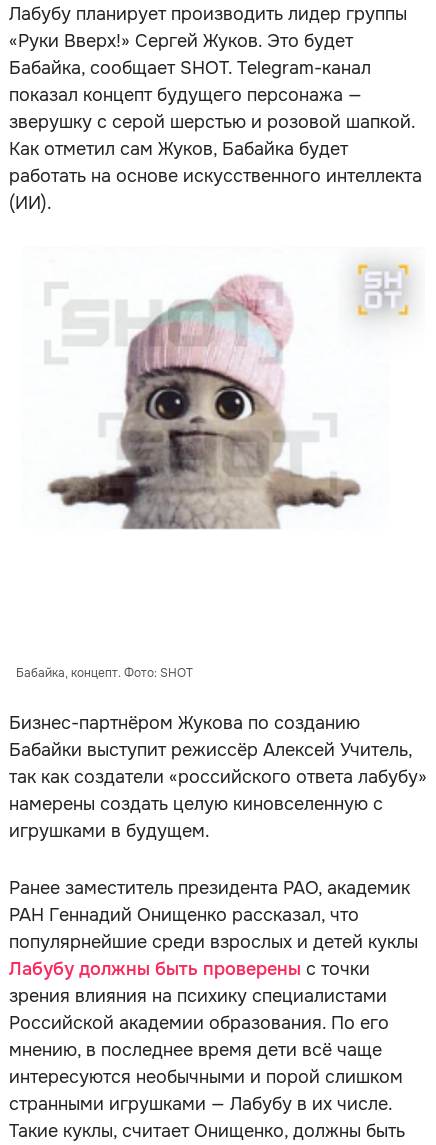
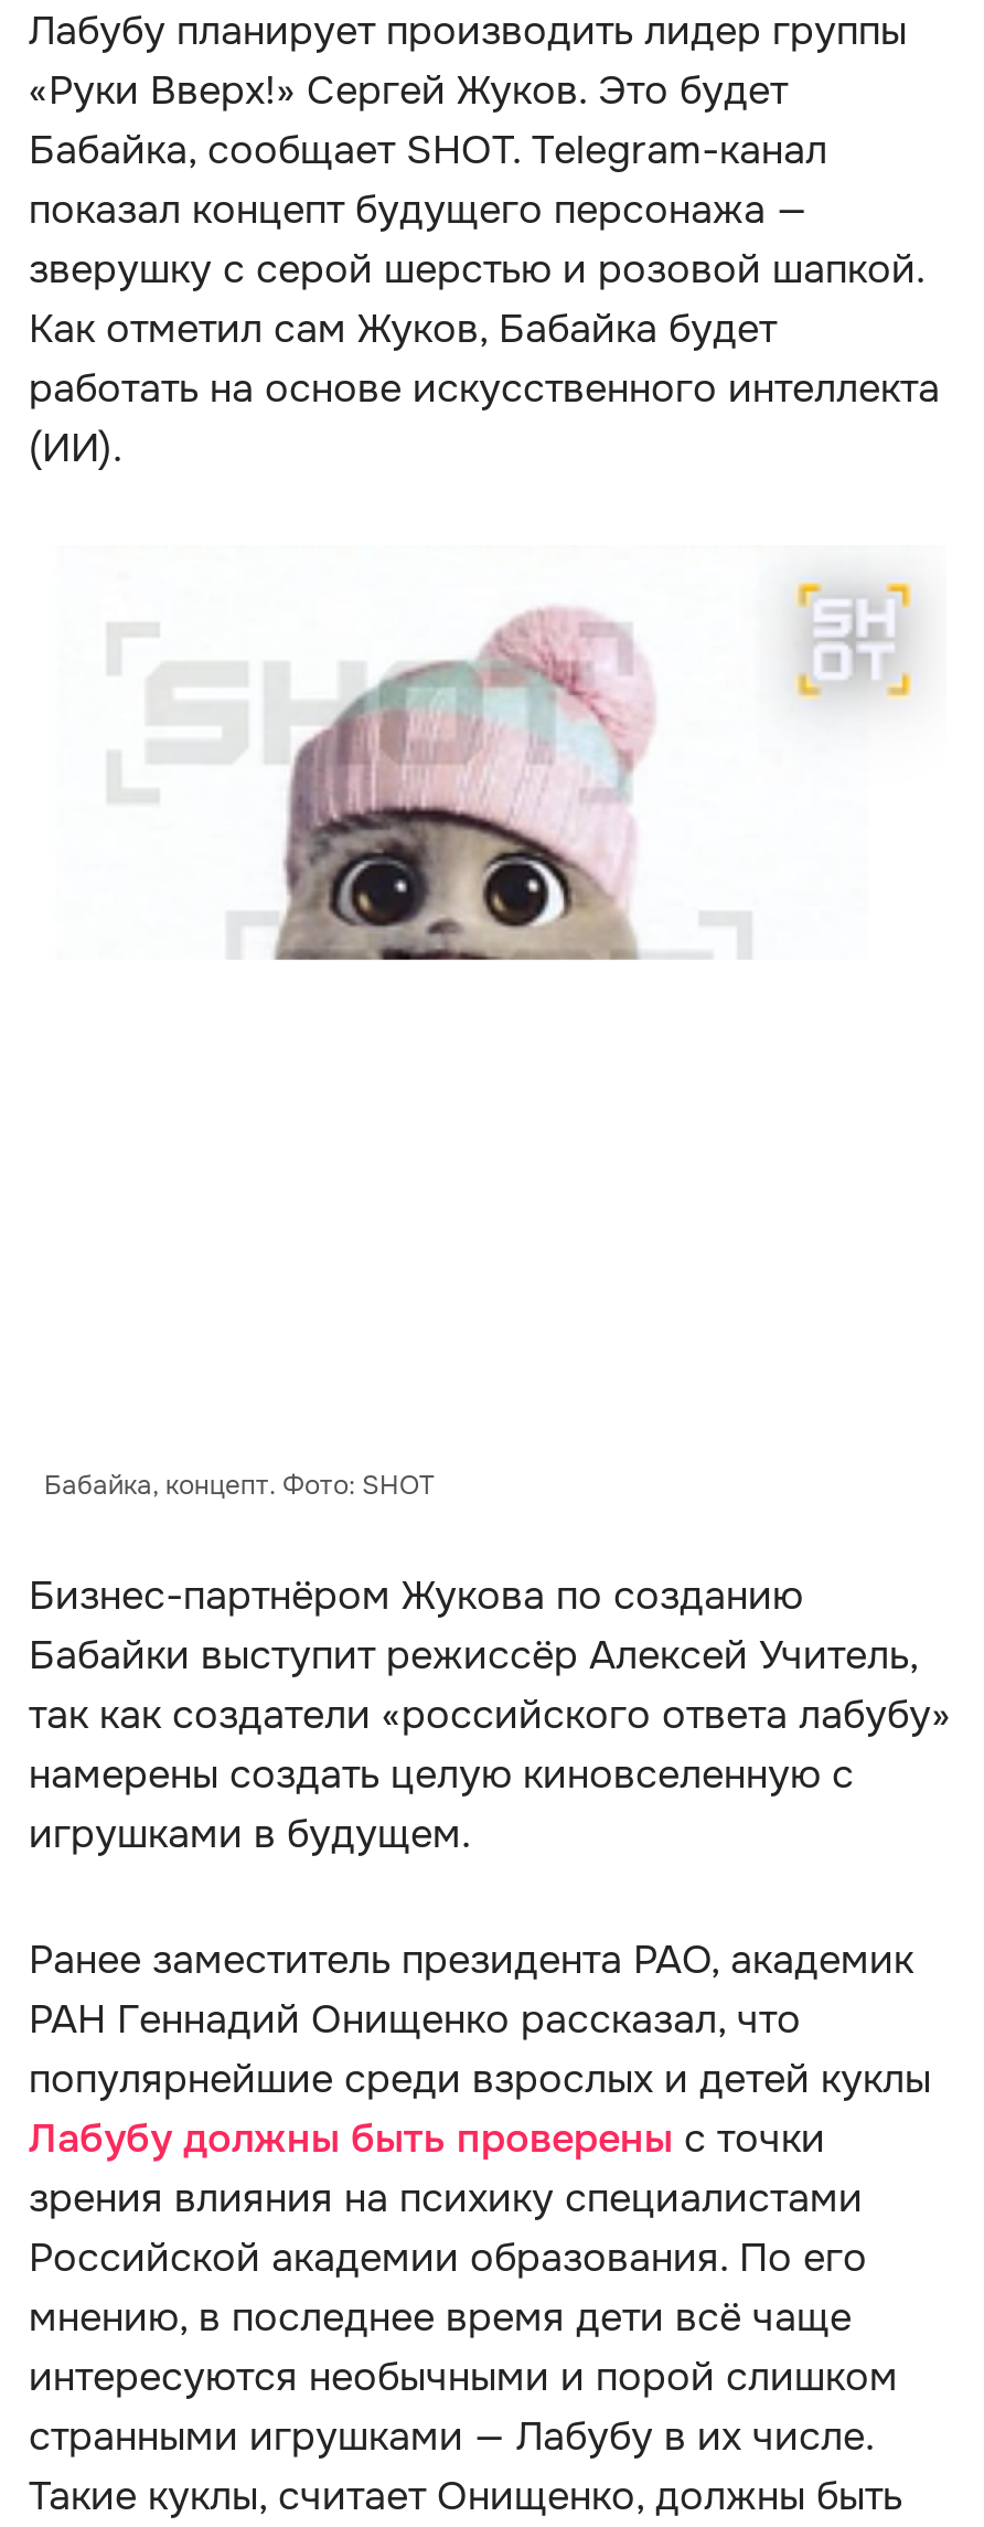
- [image]
